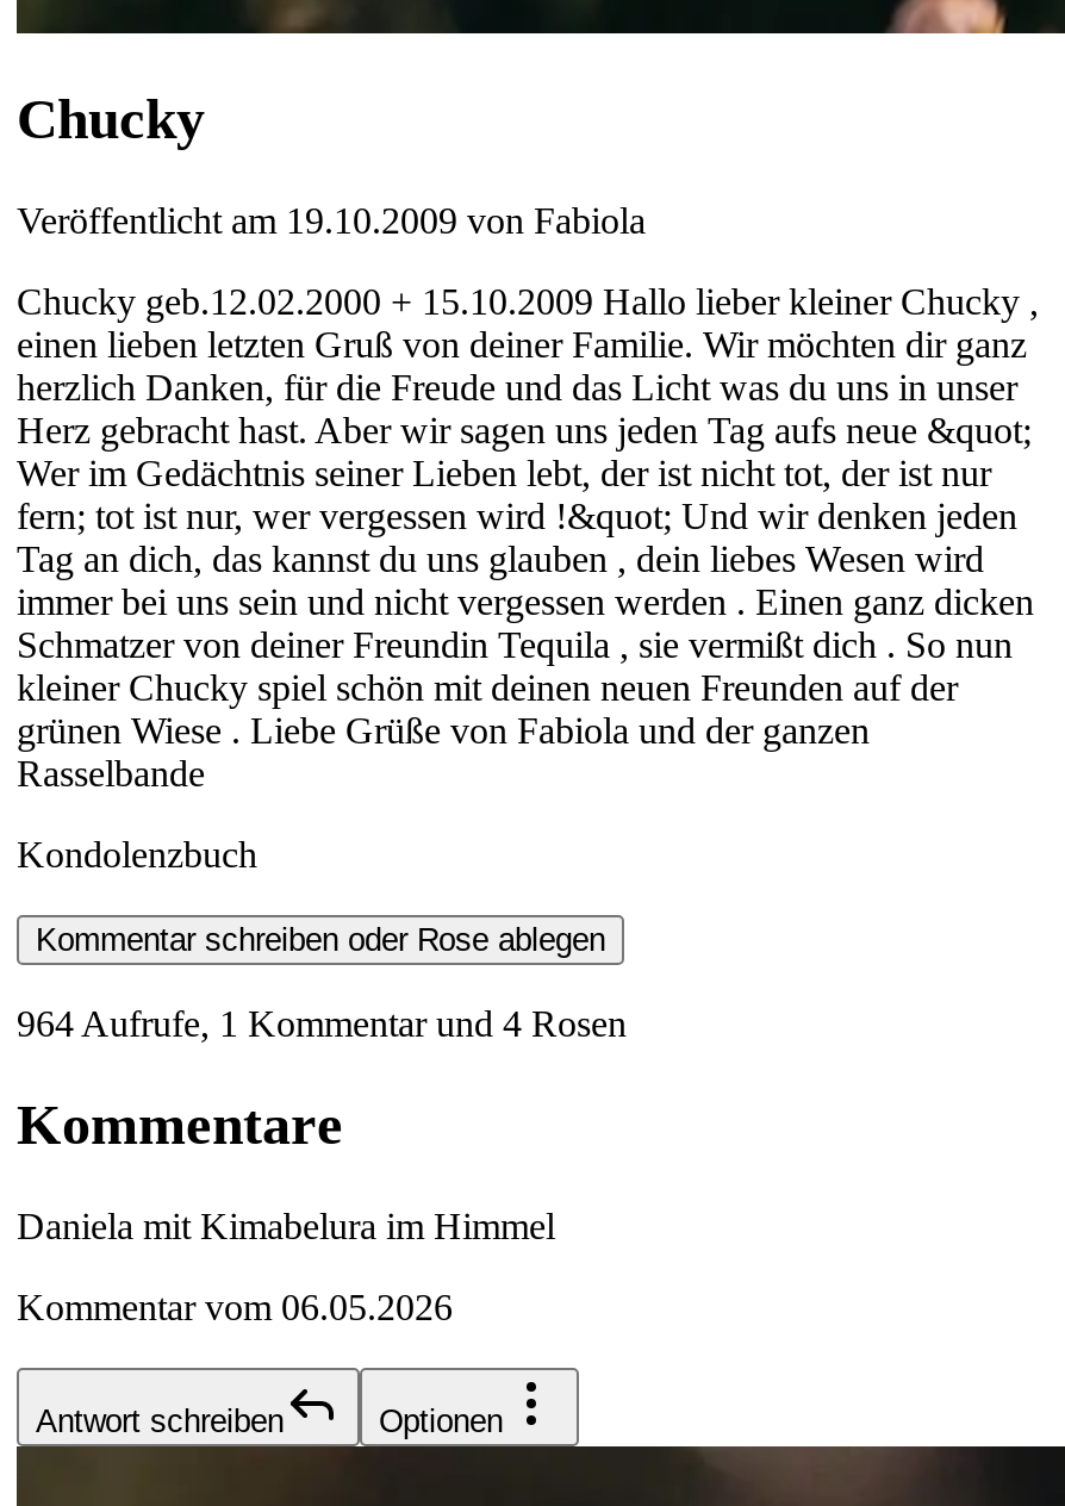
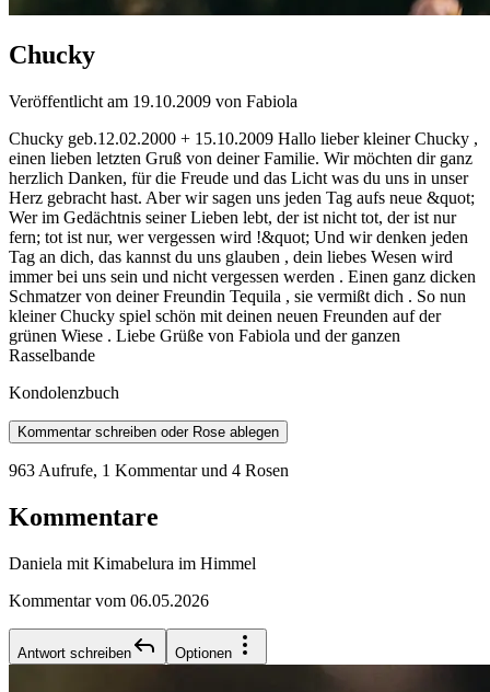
- 964 Aufrufe, 1 Kommentar und 4 Rosen
+ 963 Aufrufe, 1 Kommentar und 4 Rosen
